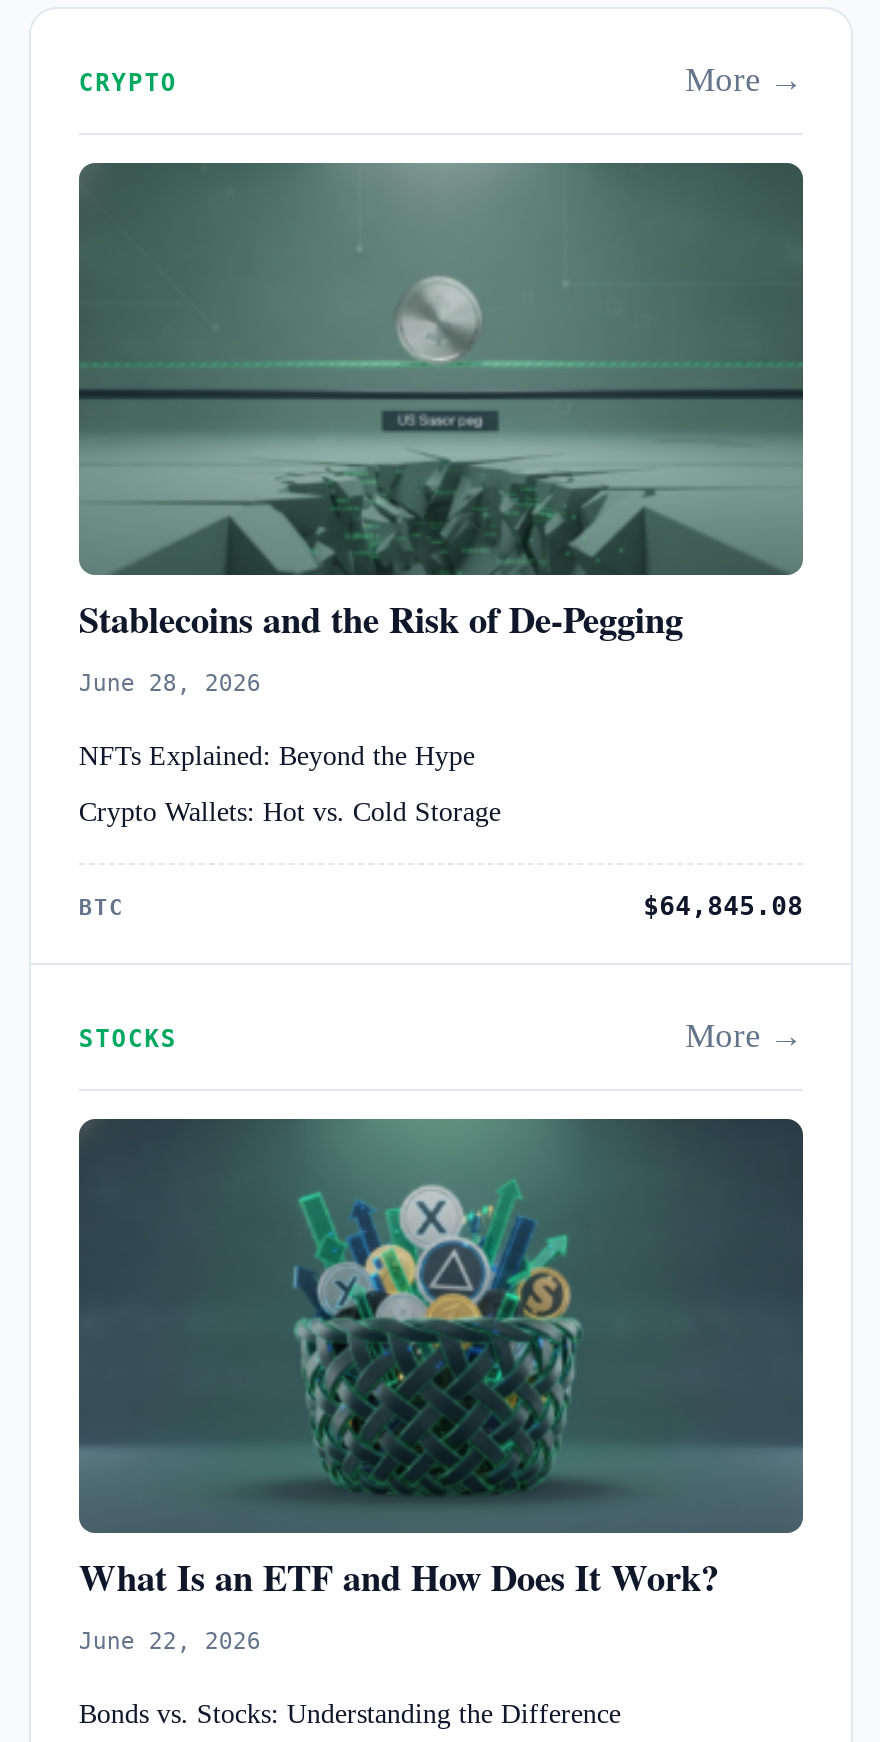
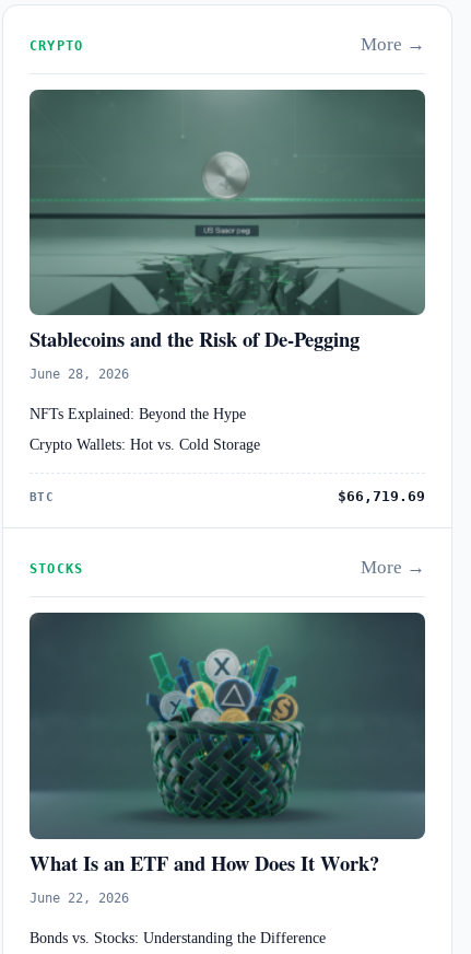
- $64,845.08
+ $66,719.69
